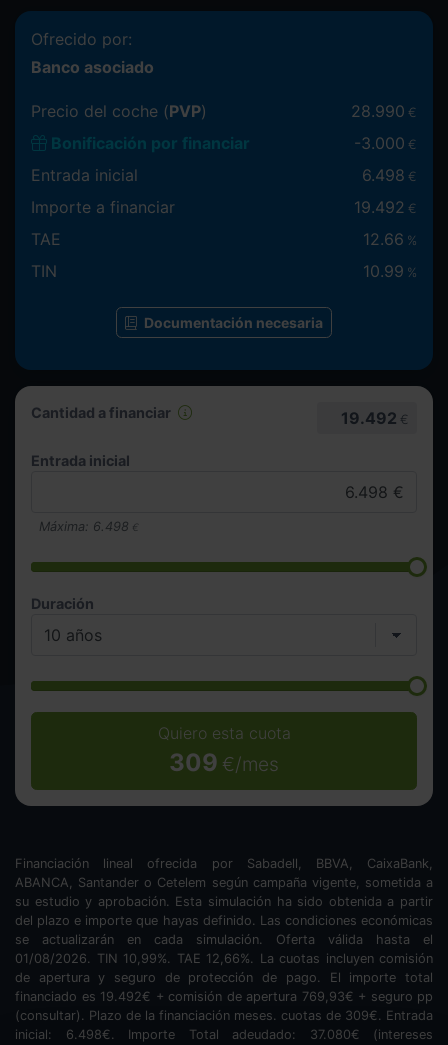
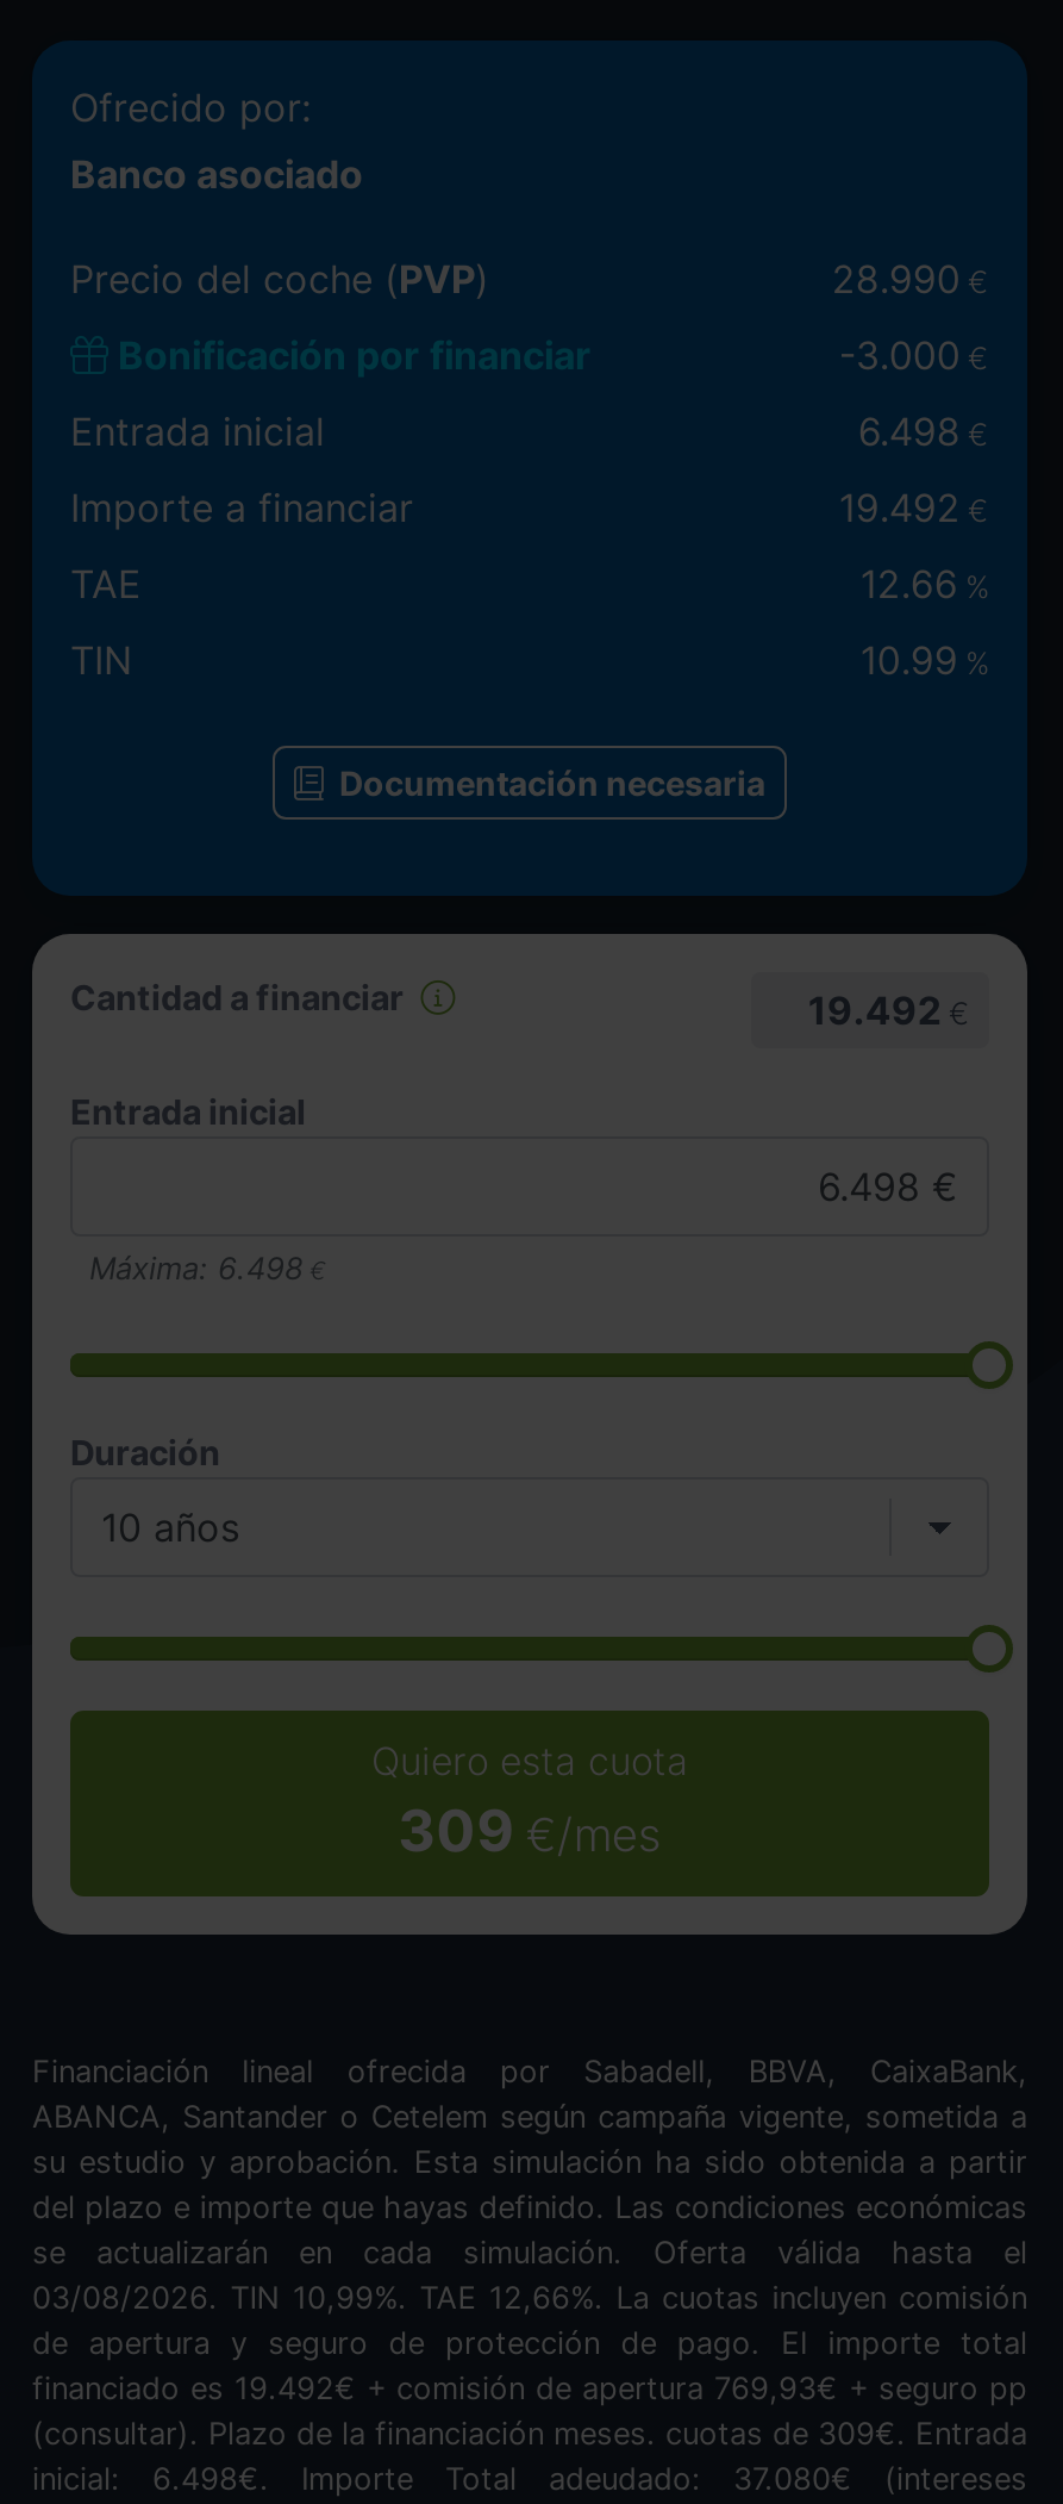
- 01/08/2026. TIN 10,99%. TAE 12,66%. La cuotas incluyen comisión
+ 03/08/2026. TIN 10,99%. TAE 12,66%. La cuotas incluyen comisión
